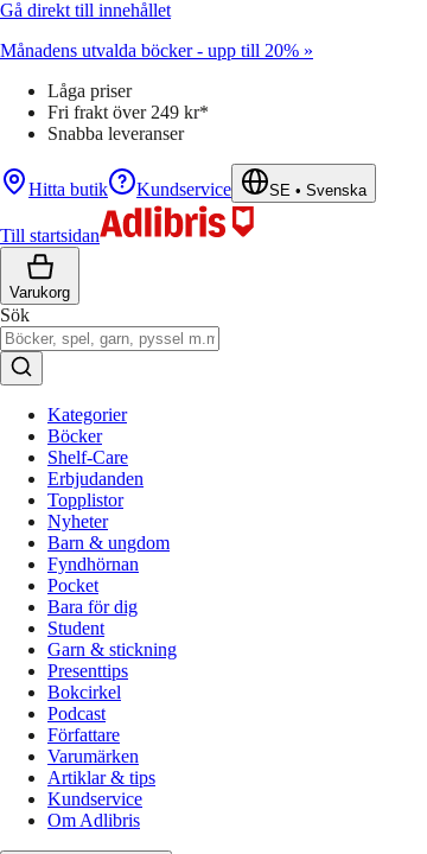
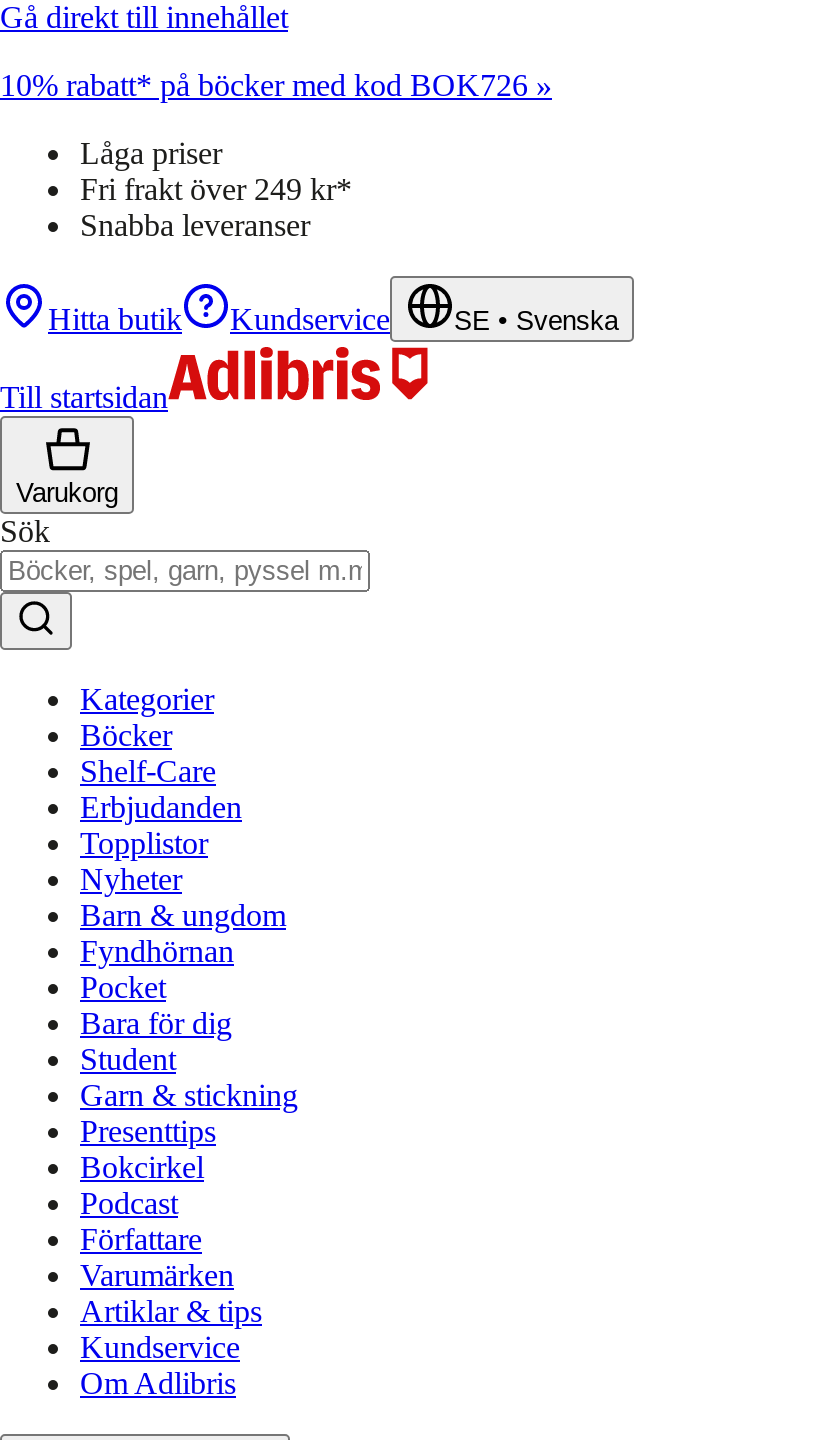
- Månadens utvalda böcker - upp till 20% »
+ 10% rabatt* på böcker med kod BOK726 »
